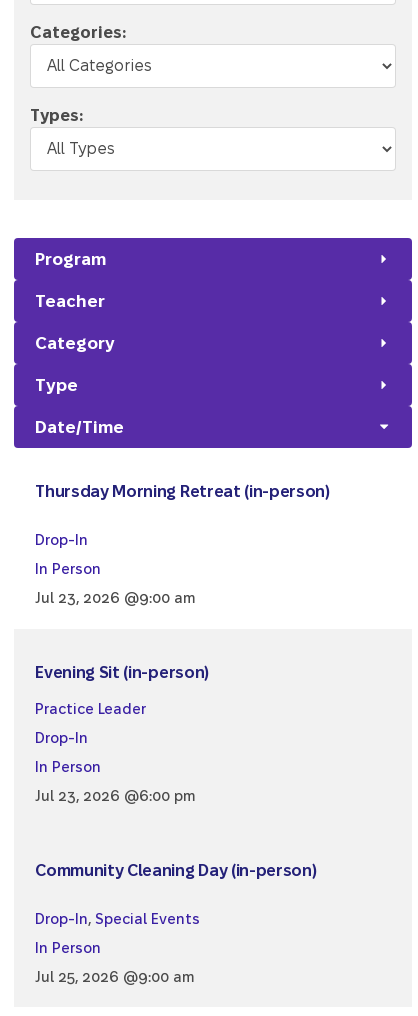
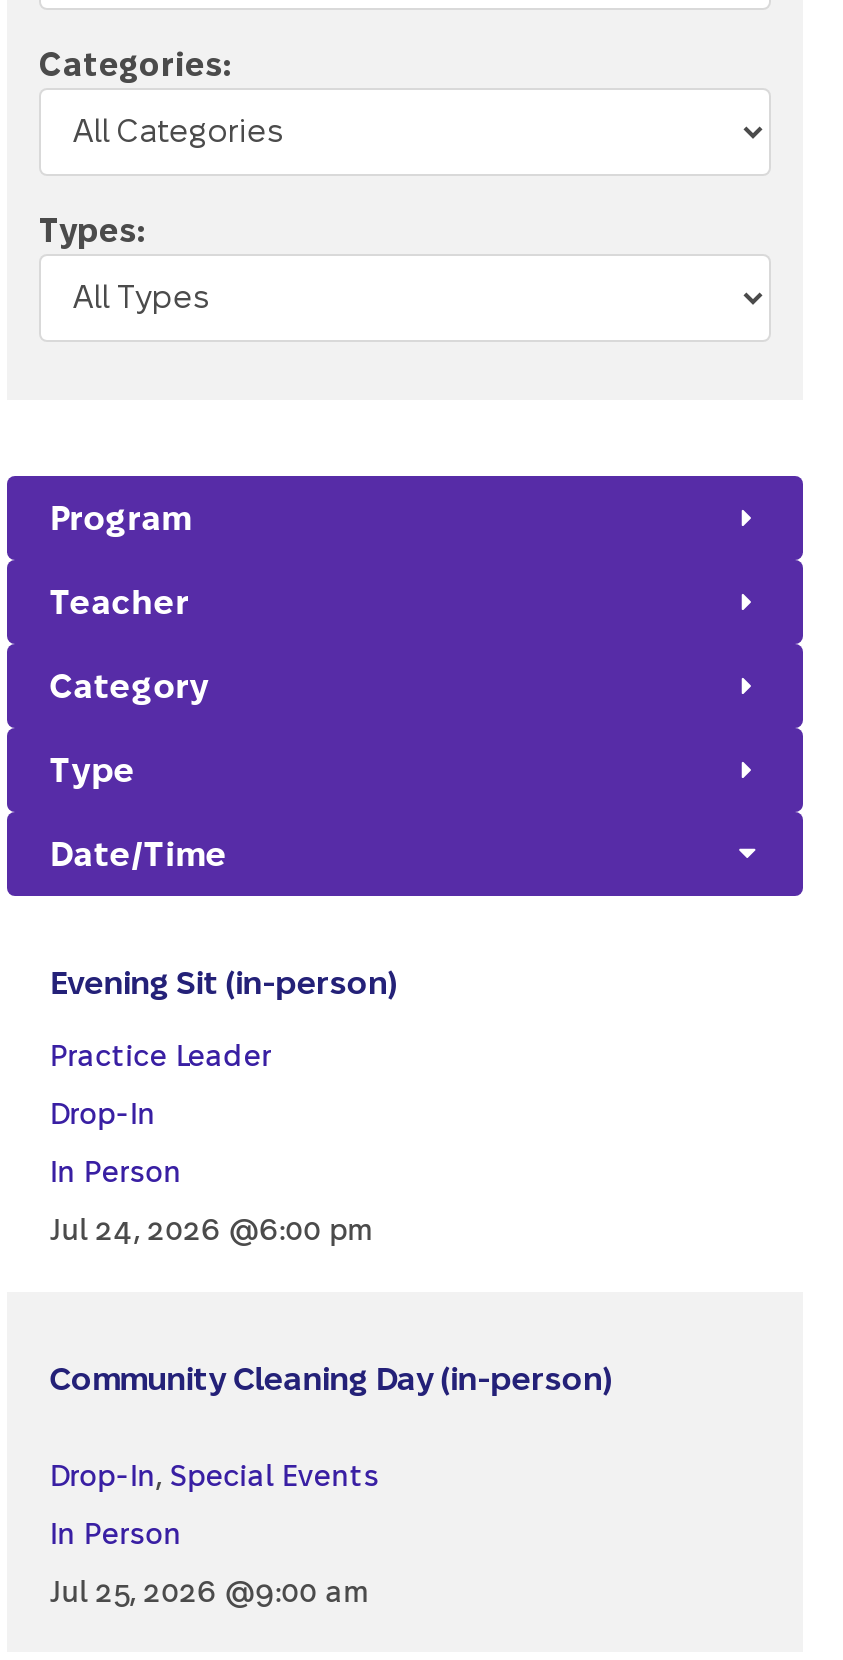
- Thursday Morning Retreat (in-person)
- Drop-In
- In Person
- Jul 23, 2026 @9:00 am

- Jul 23, 2026 @6:00 pm
+ Jul 24, 2026 @6:00 pm
